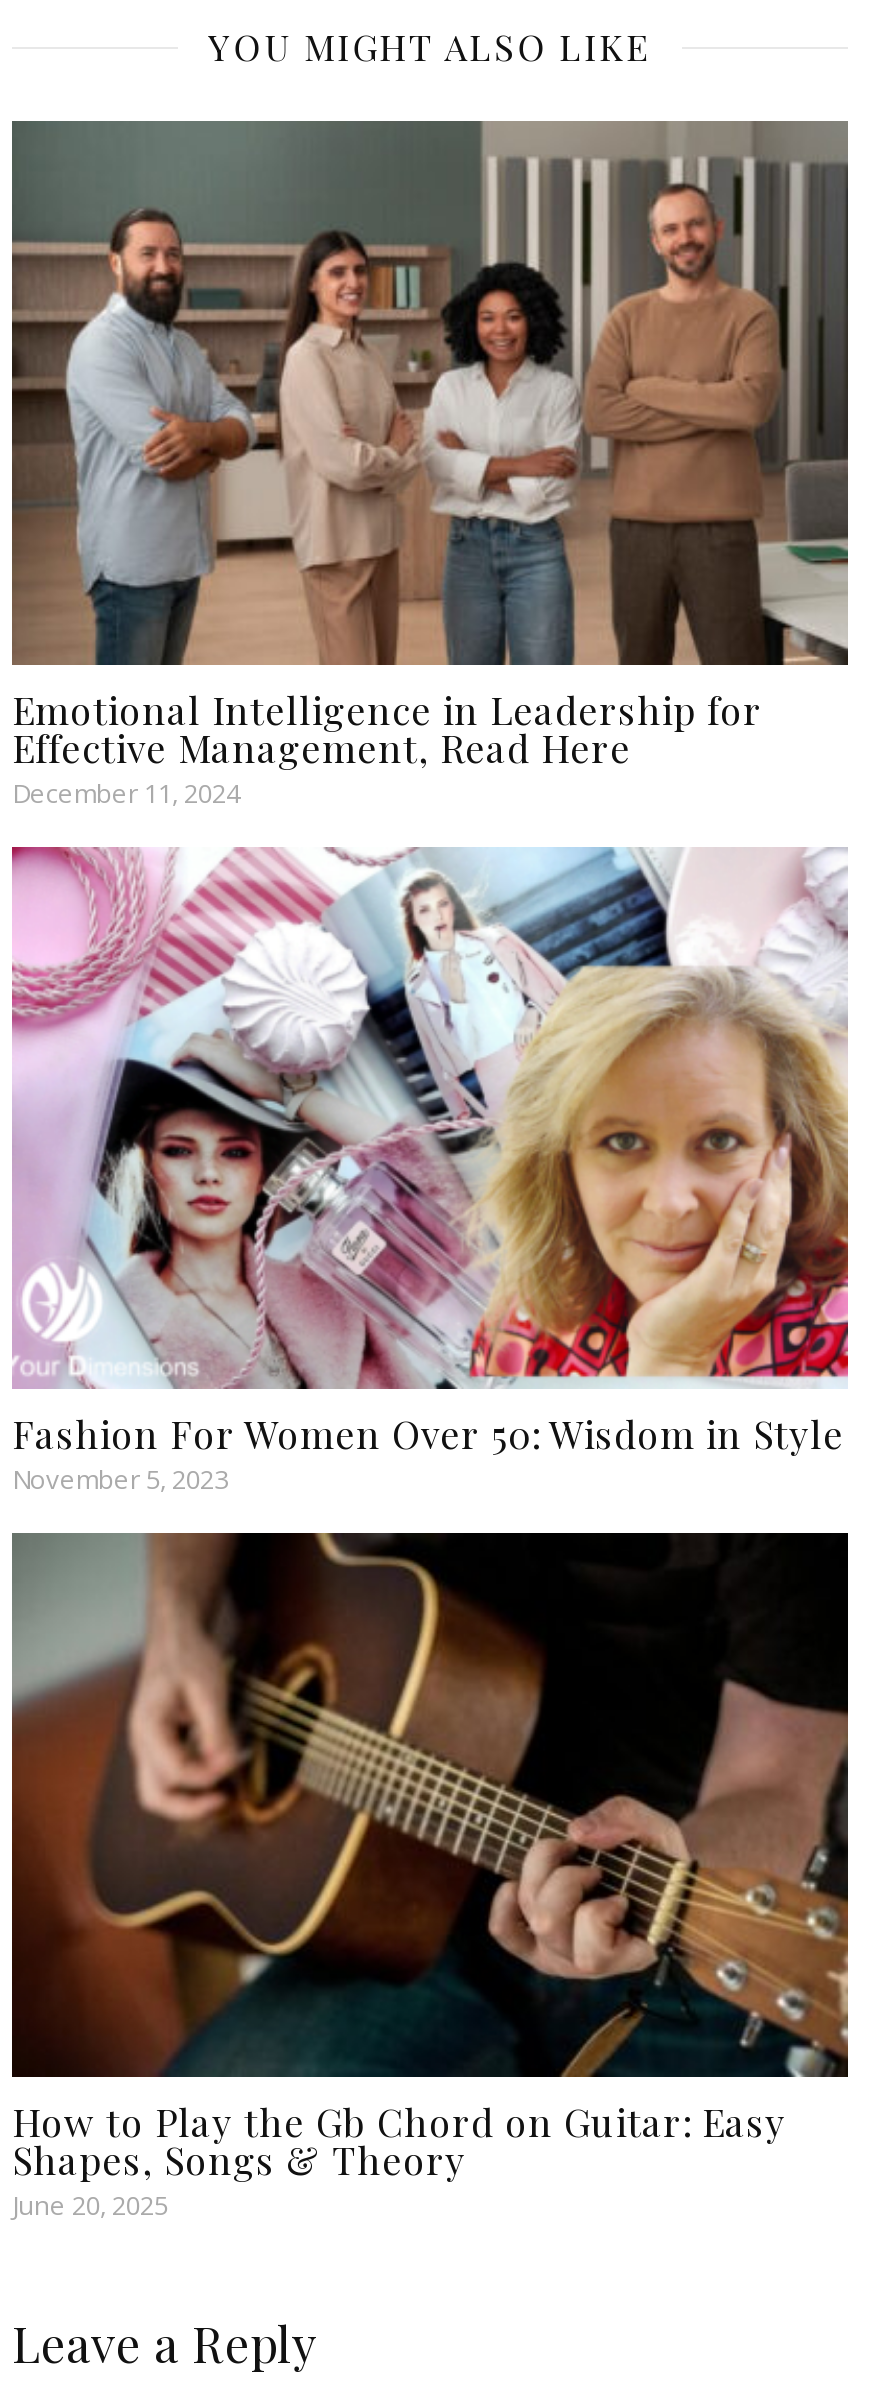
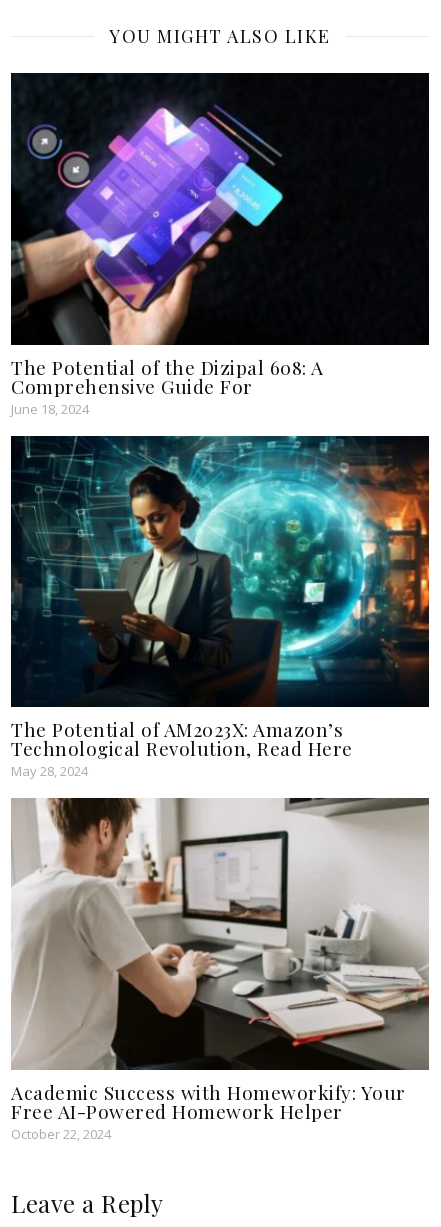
- [image]
- Emotional Intelligence in Leadership for
- Effective Management, Read Here
- December 11, 2024
+ [image]
+ The Potential of the Dizipal 608: A
+ Comprehensive Guide For
+ June 18, 2024

- [image]
- Fashion For Women Over 50: Wisdom in Style
- November 5, 2023
+ [image]
+ The Potential of AM2023X: Amazon’s
+ Technological Revolution, Read Here
+ May 28, 2024

- [image]
- How to Play the Gb Chord on Guitar: Easy
- Shapes, Songs & Theory
- June 20, 2025
+ [image]
+ Academic Success with Homeworkify: Your
+ Free AI-Powered Homework Helper
+ October 22, 2024
